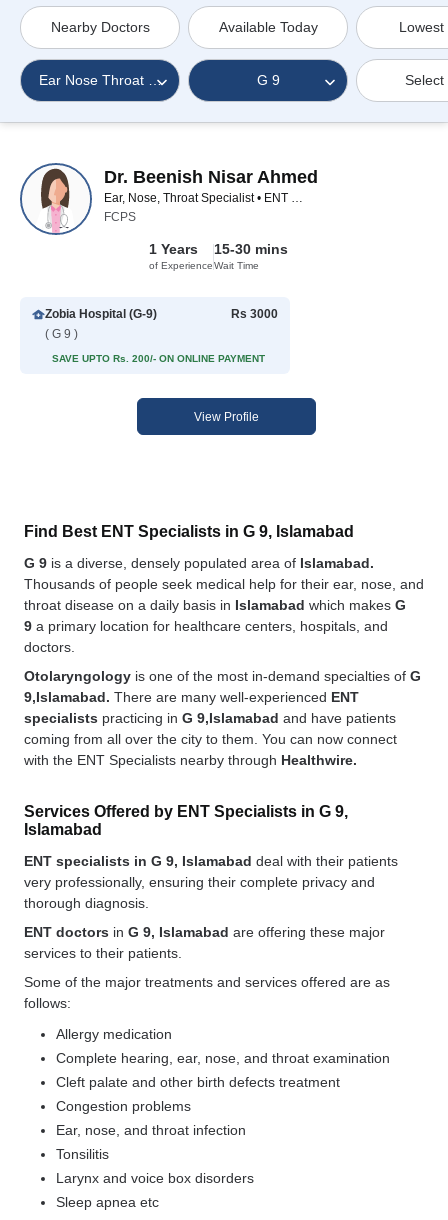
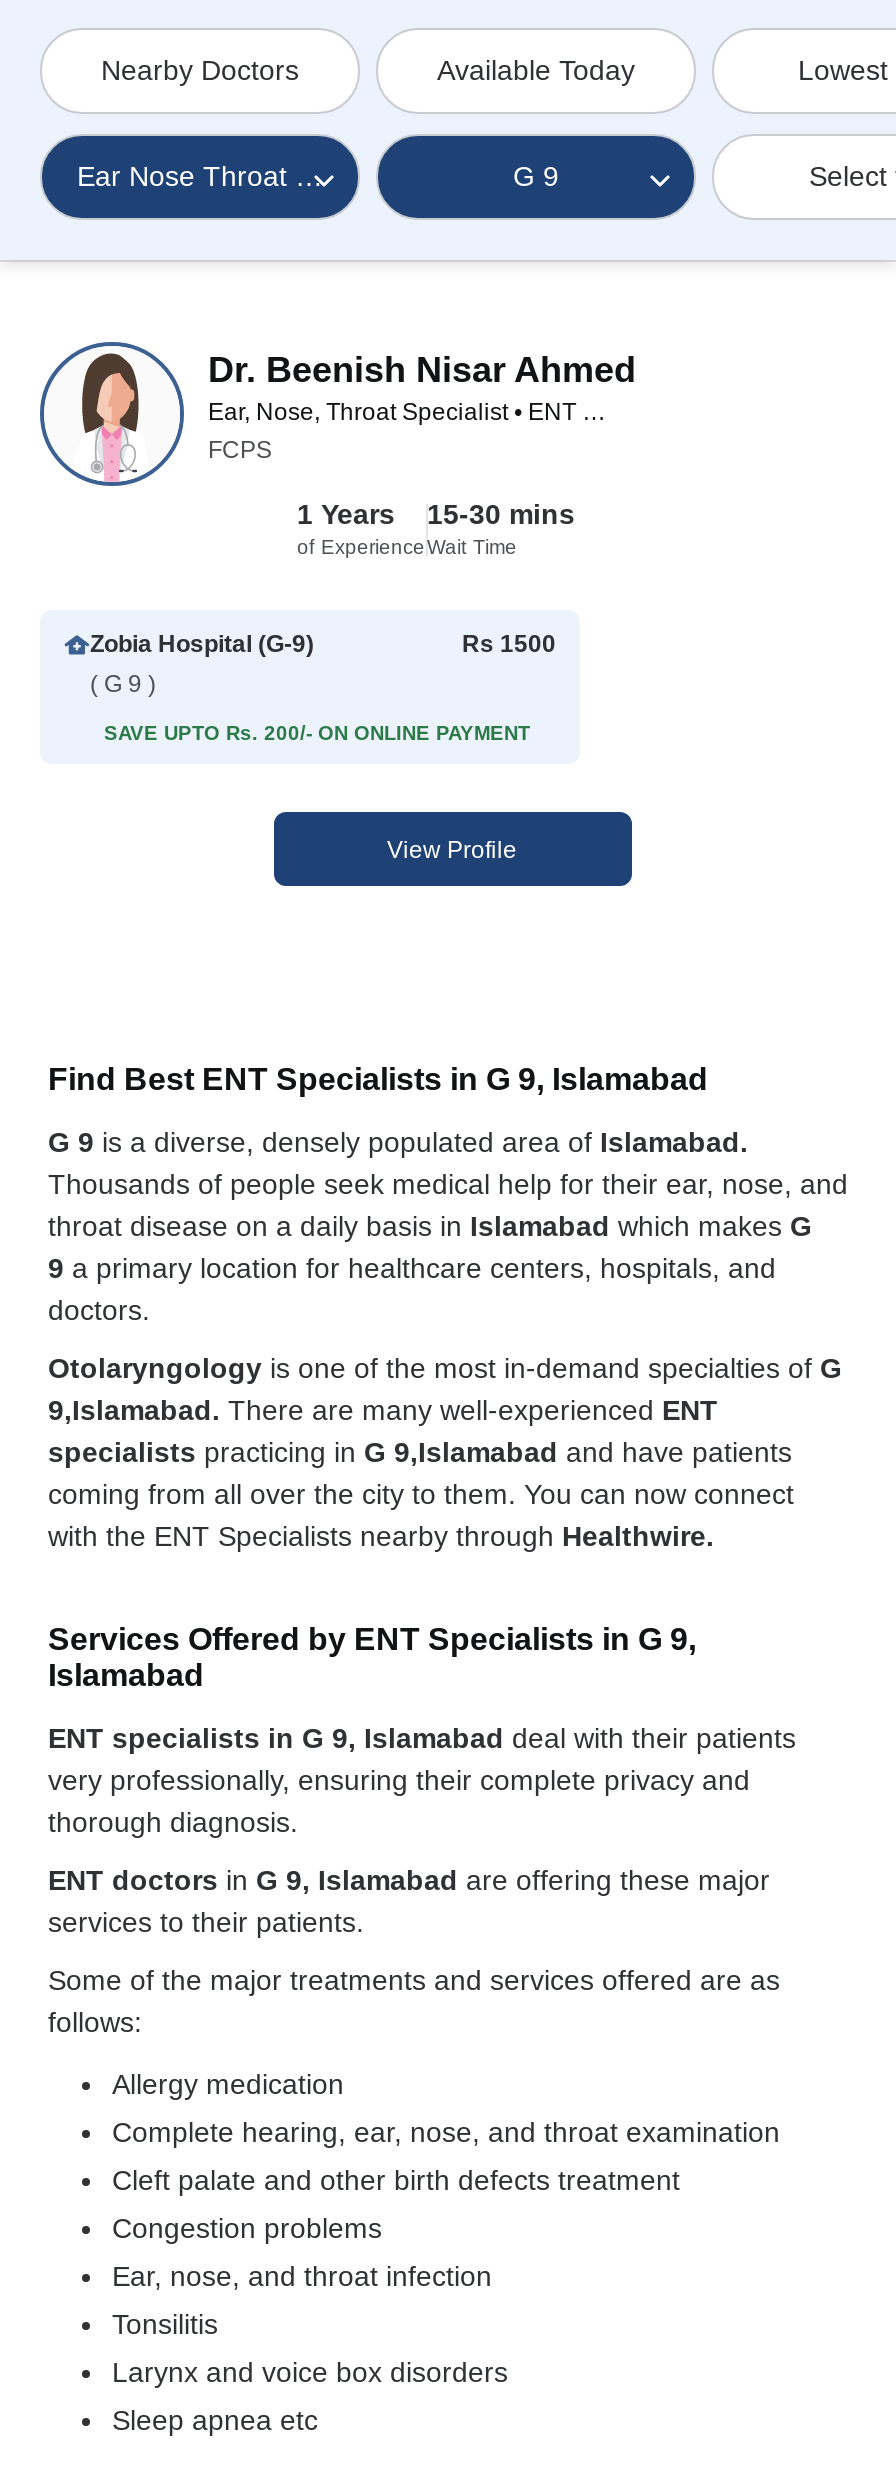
- Rs 3000
+ Rs 1500
